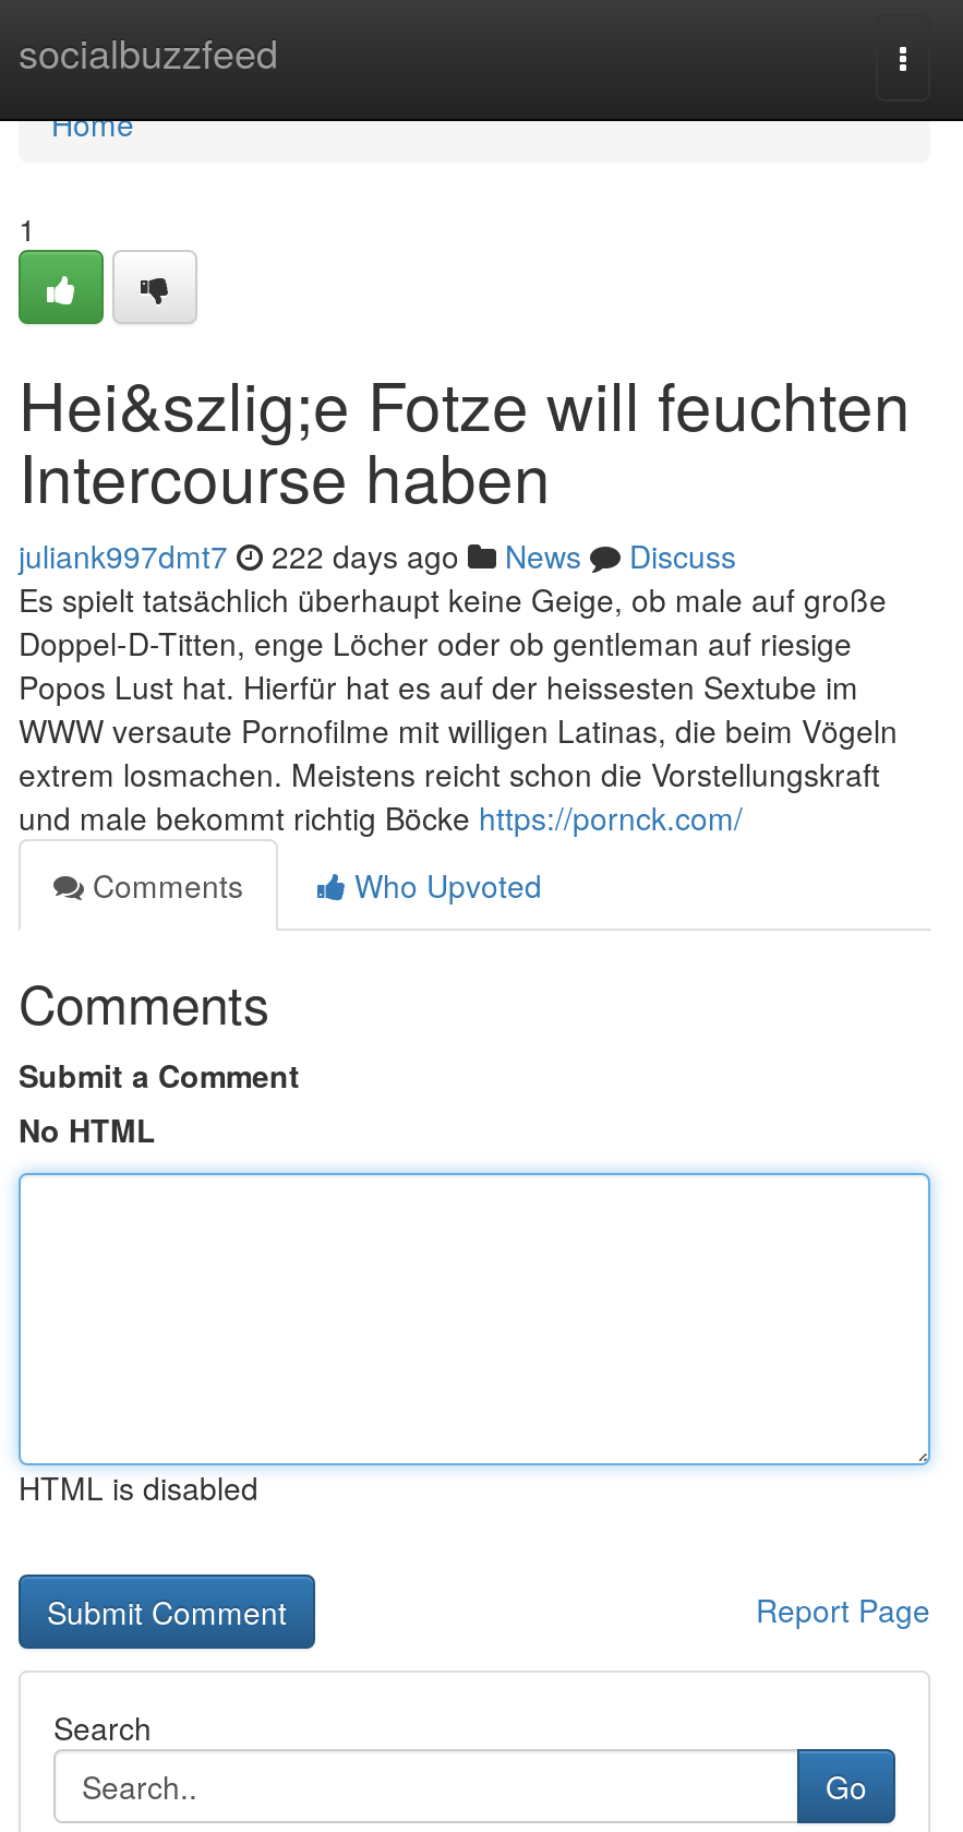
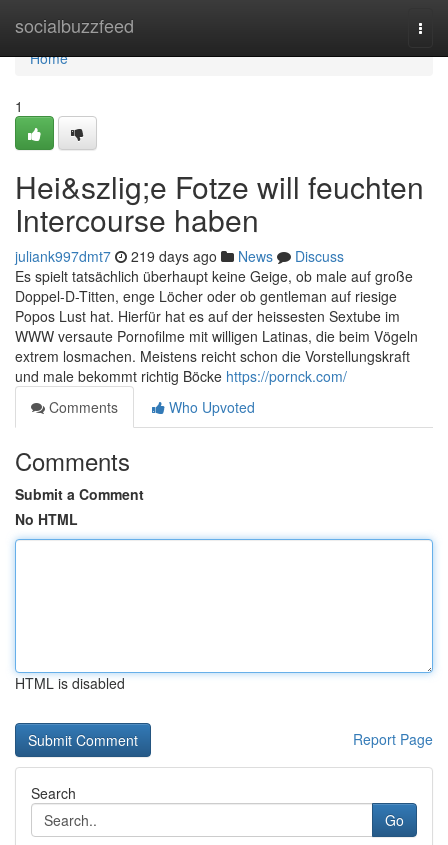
- juliank997dmt7 222 days ago News Discuss
+ juliank997dmt7 219 days ago News Discuss
